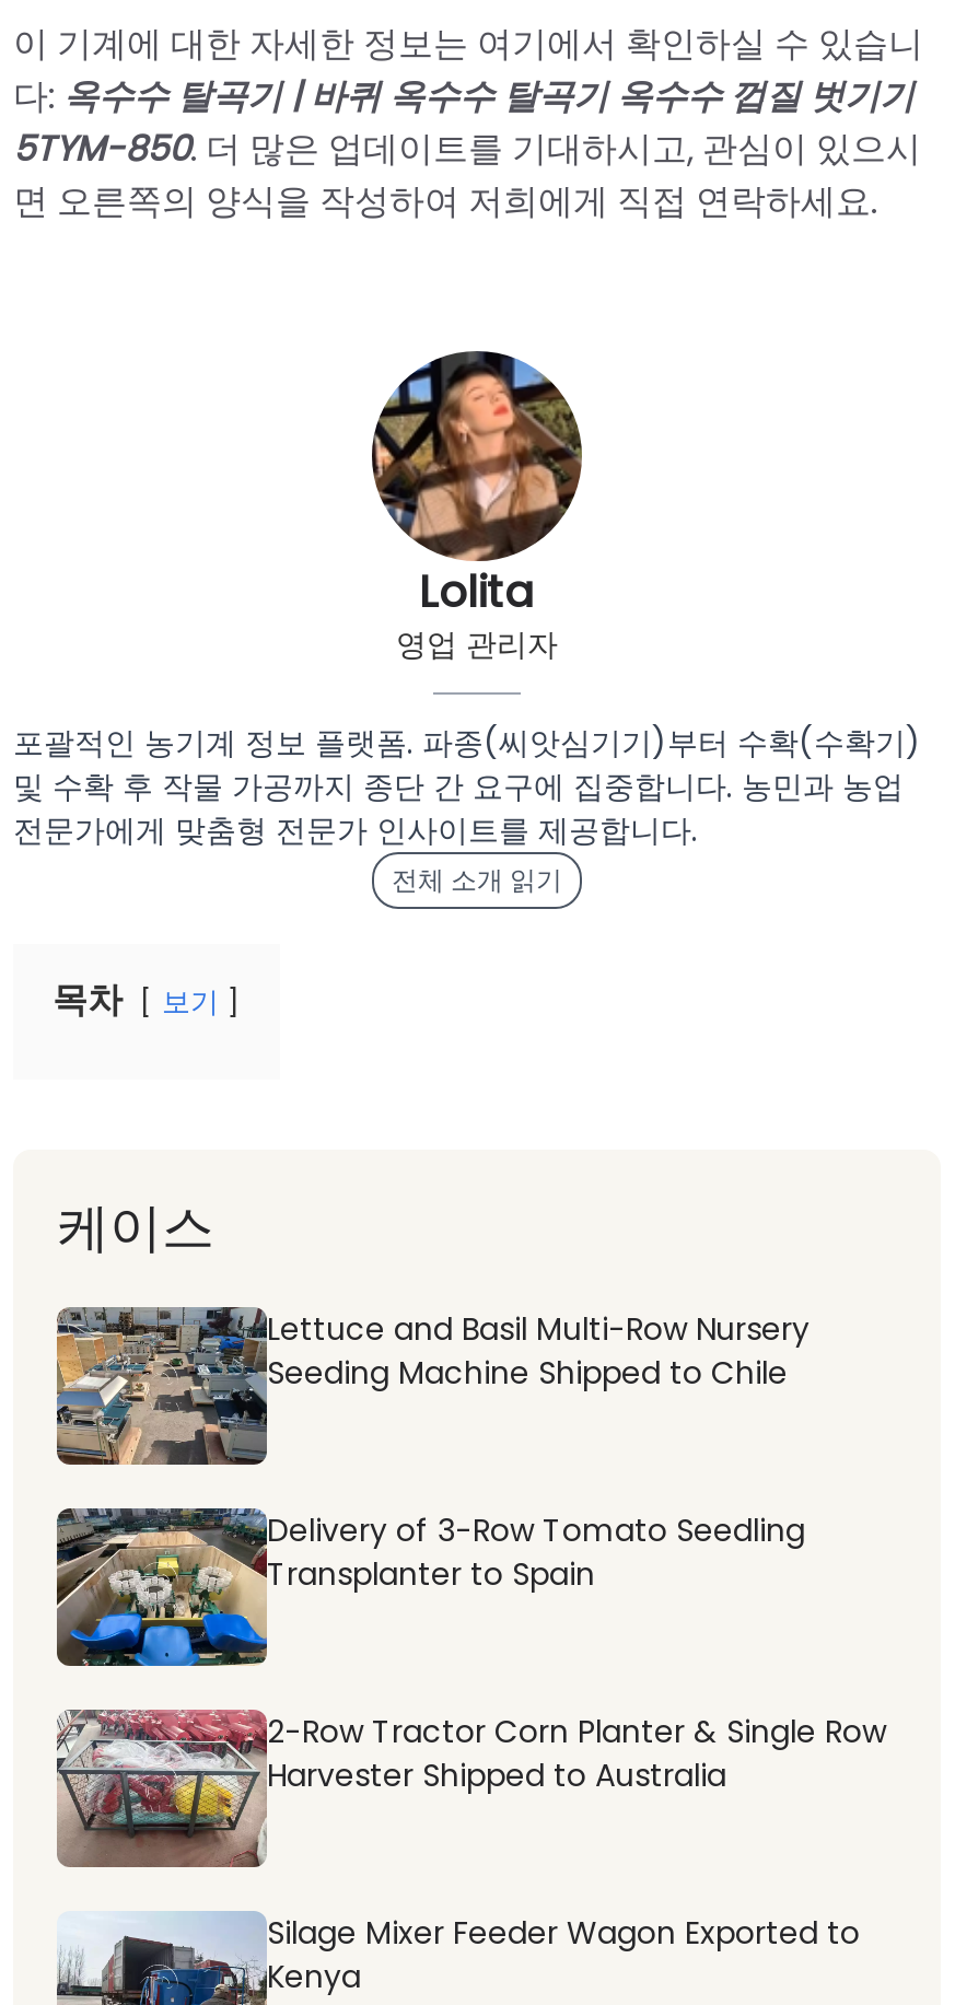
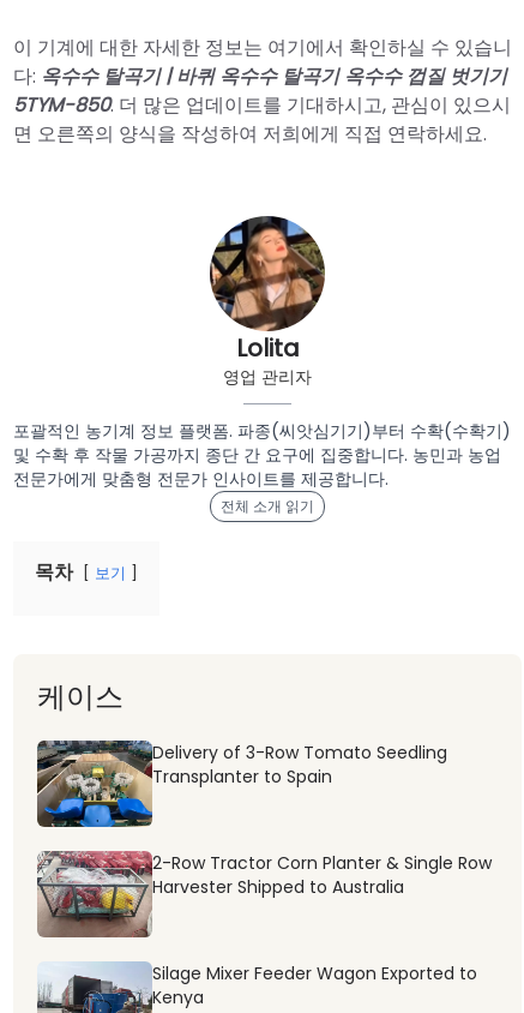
- [image]
- Lettuce and Basil Multi-Row Nursery
- Seeding Machine Shipped to Chile
